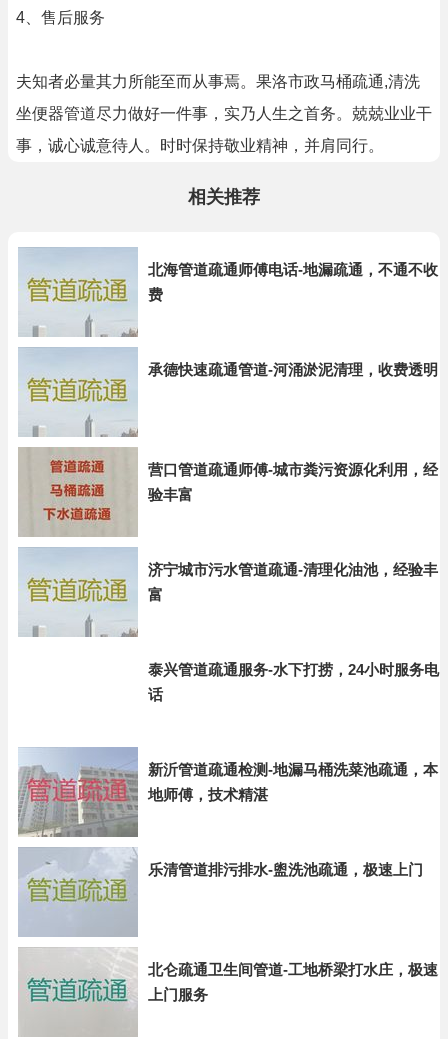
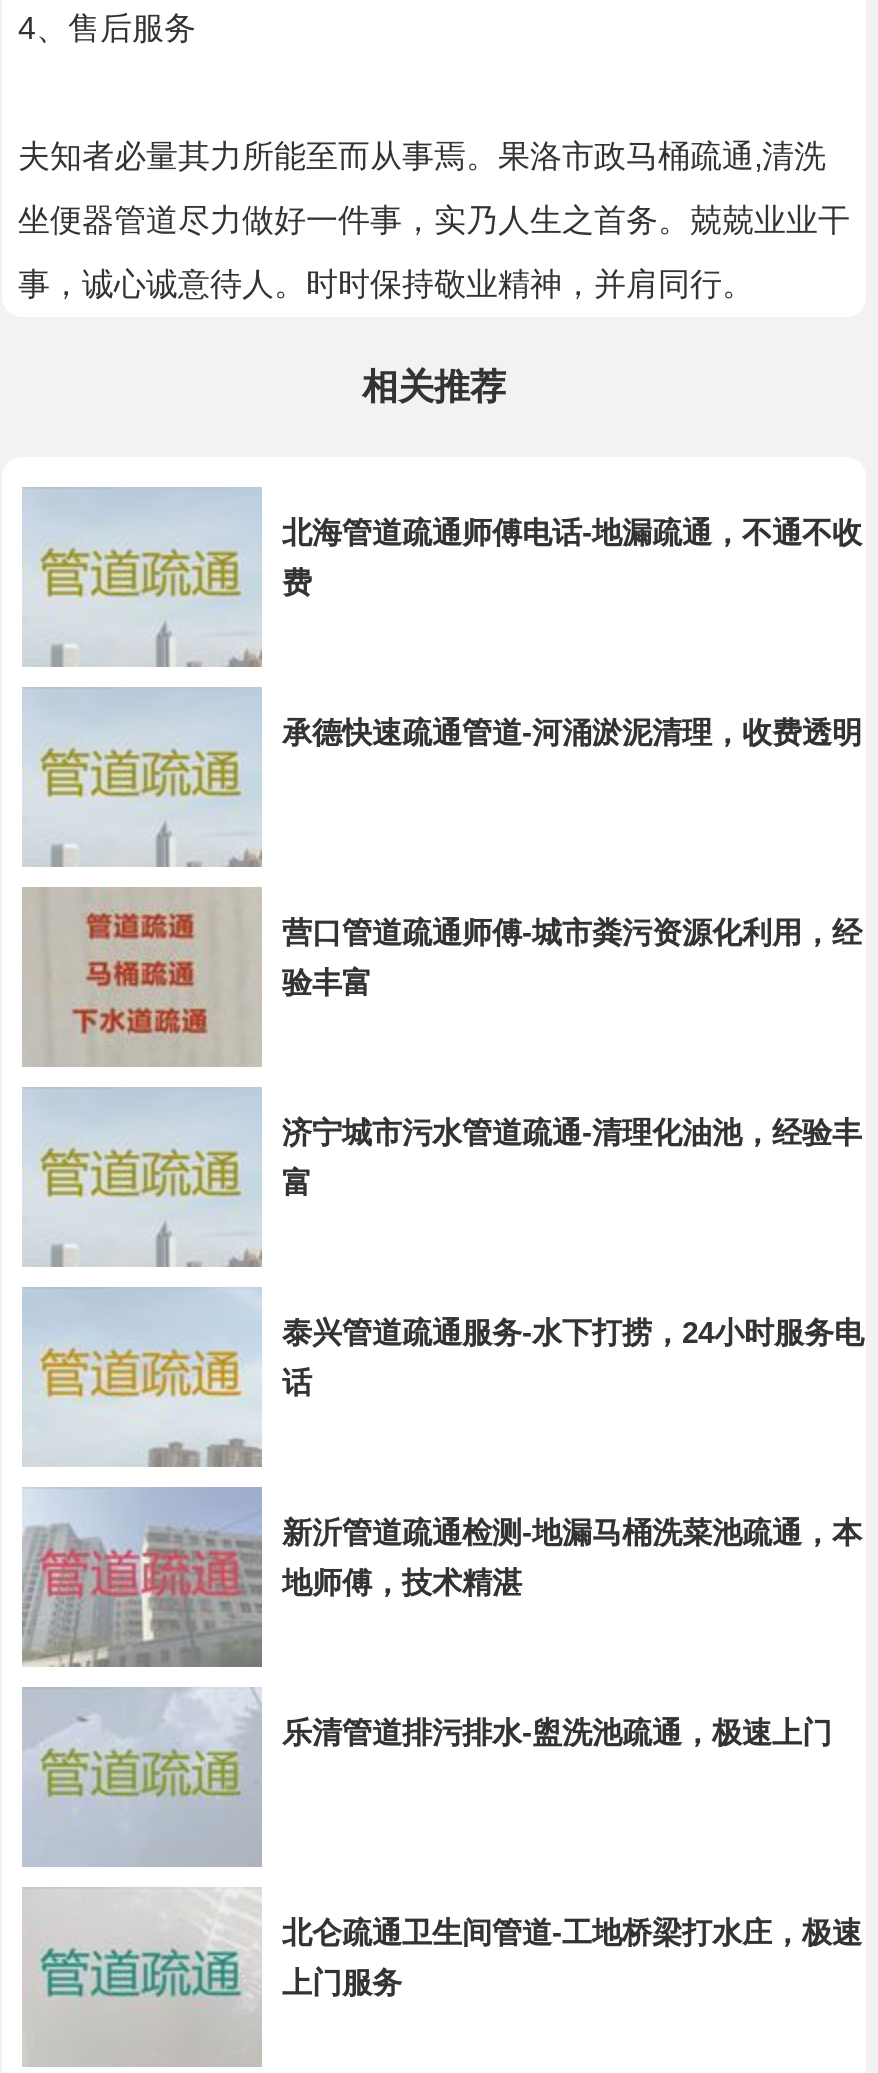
+ [image]
